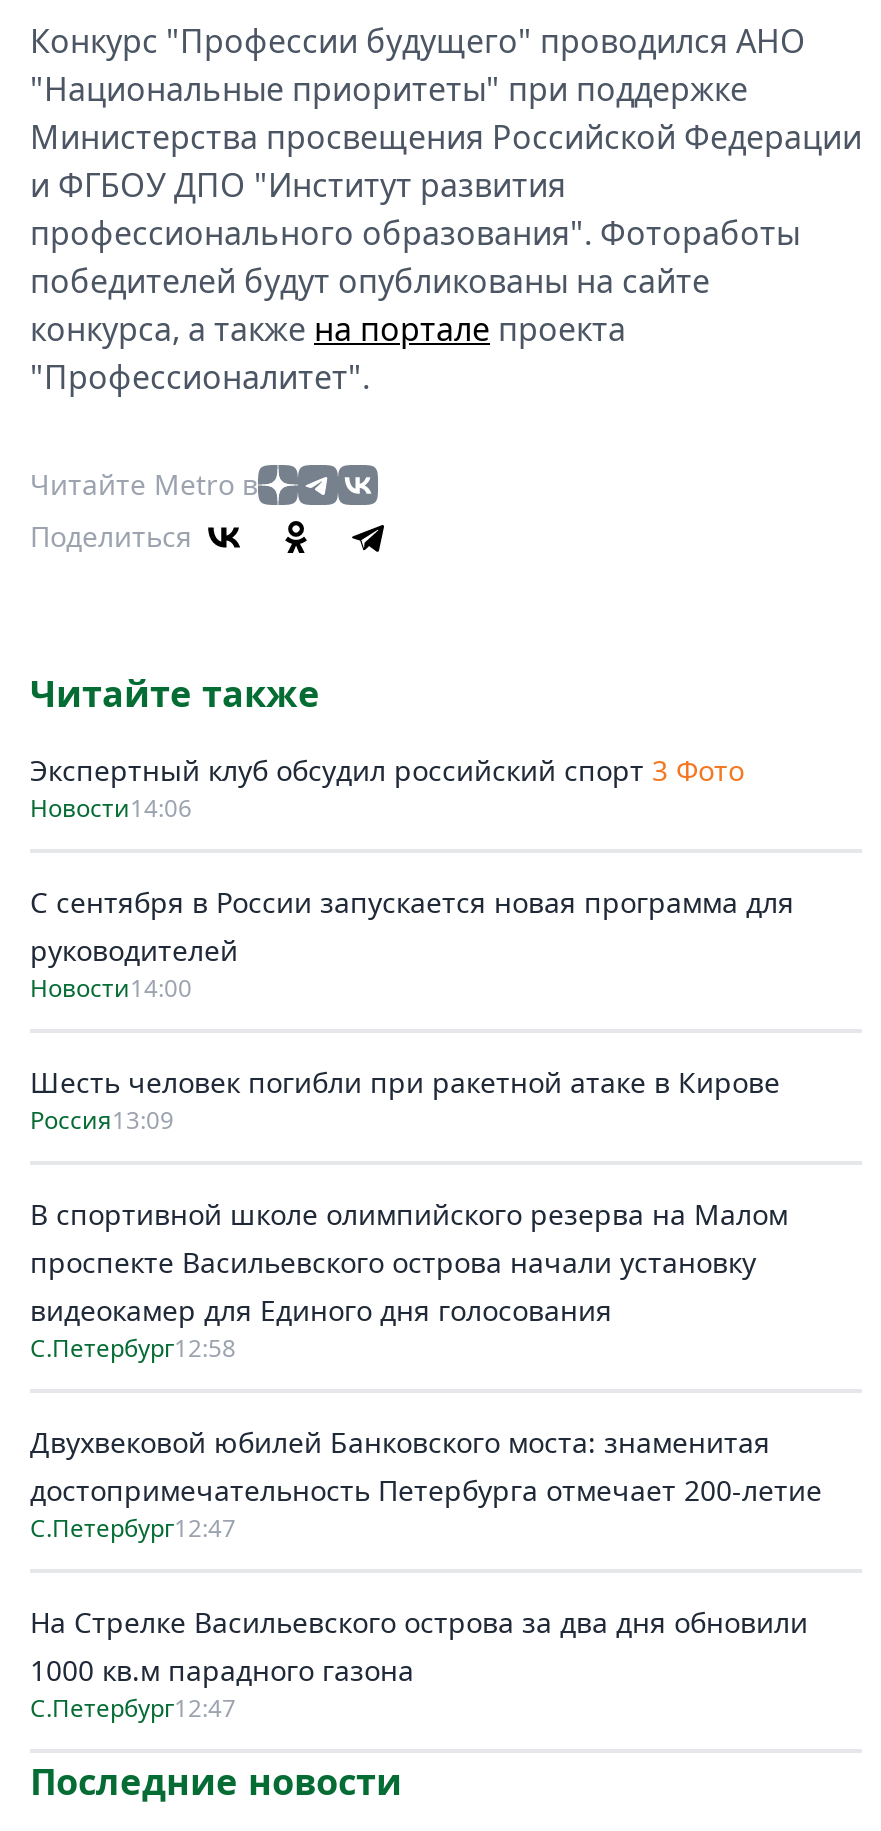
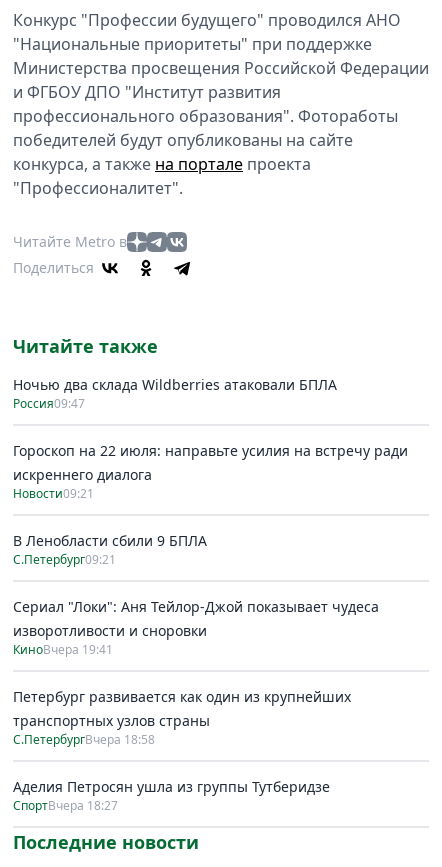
- Экспертный клуб обсудил российский спорт 3 Фото
- Новости 14:06
+ Ночью два склада Wildberries атаковали БПЛА
+ Россия 09:47

- С сентября в России запускается новая программа для
- руководителей
- Новости 14:00
+ Гороскоп на 22 июля: направьте усилия на встречу ради
+ искреннего диалога
+ Новости 09:21

- Шесть человек погибли при ракетной атаке в Кирове
- Россия 13:09
+ В Ленобласти сбили 9 БПЛА
+ С.Петербург 09:21

- В спортивной школе олимпийского резерва на Малом
- проспекте Васильевского острова начали установку
- видеокамер для Единого дня голосования
- С.Петербург 12:58
+ Сериал "Локи": Аня Тейлор-Джой показывает чудеса
+ изворотливости и сноровки
+ КиноВчера 19:41

- Двухвековой юбилей Банковского моста: знаменитая
- достопримечательность Петербурга отмечает 200-летие
- С.Петербург 12:47
+ Петербург развивается как один из крупнейших
+ транспортных узлов страны
+ С.Петербург Вчера 18:58

- На Стрелке Васильевского острова за два дня обновили
- 1000 кв.м парадного газона
- С.Петербург 12:47
+ Аделия Петросян ушла из группы Тутберидзе
+ СпортВчера 18:27
